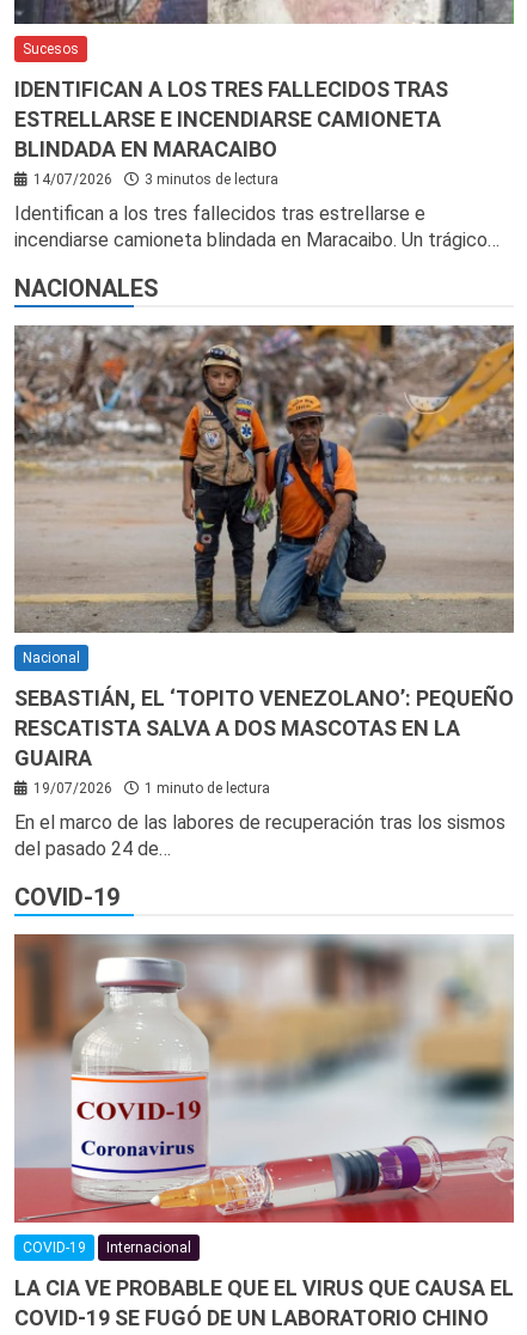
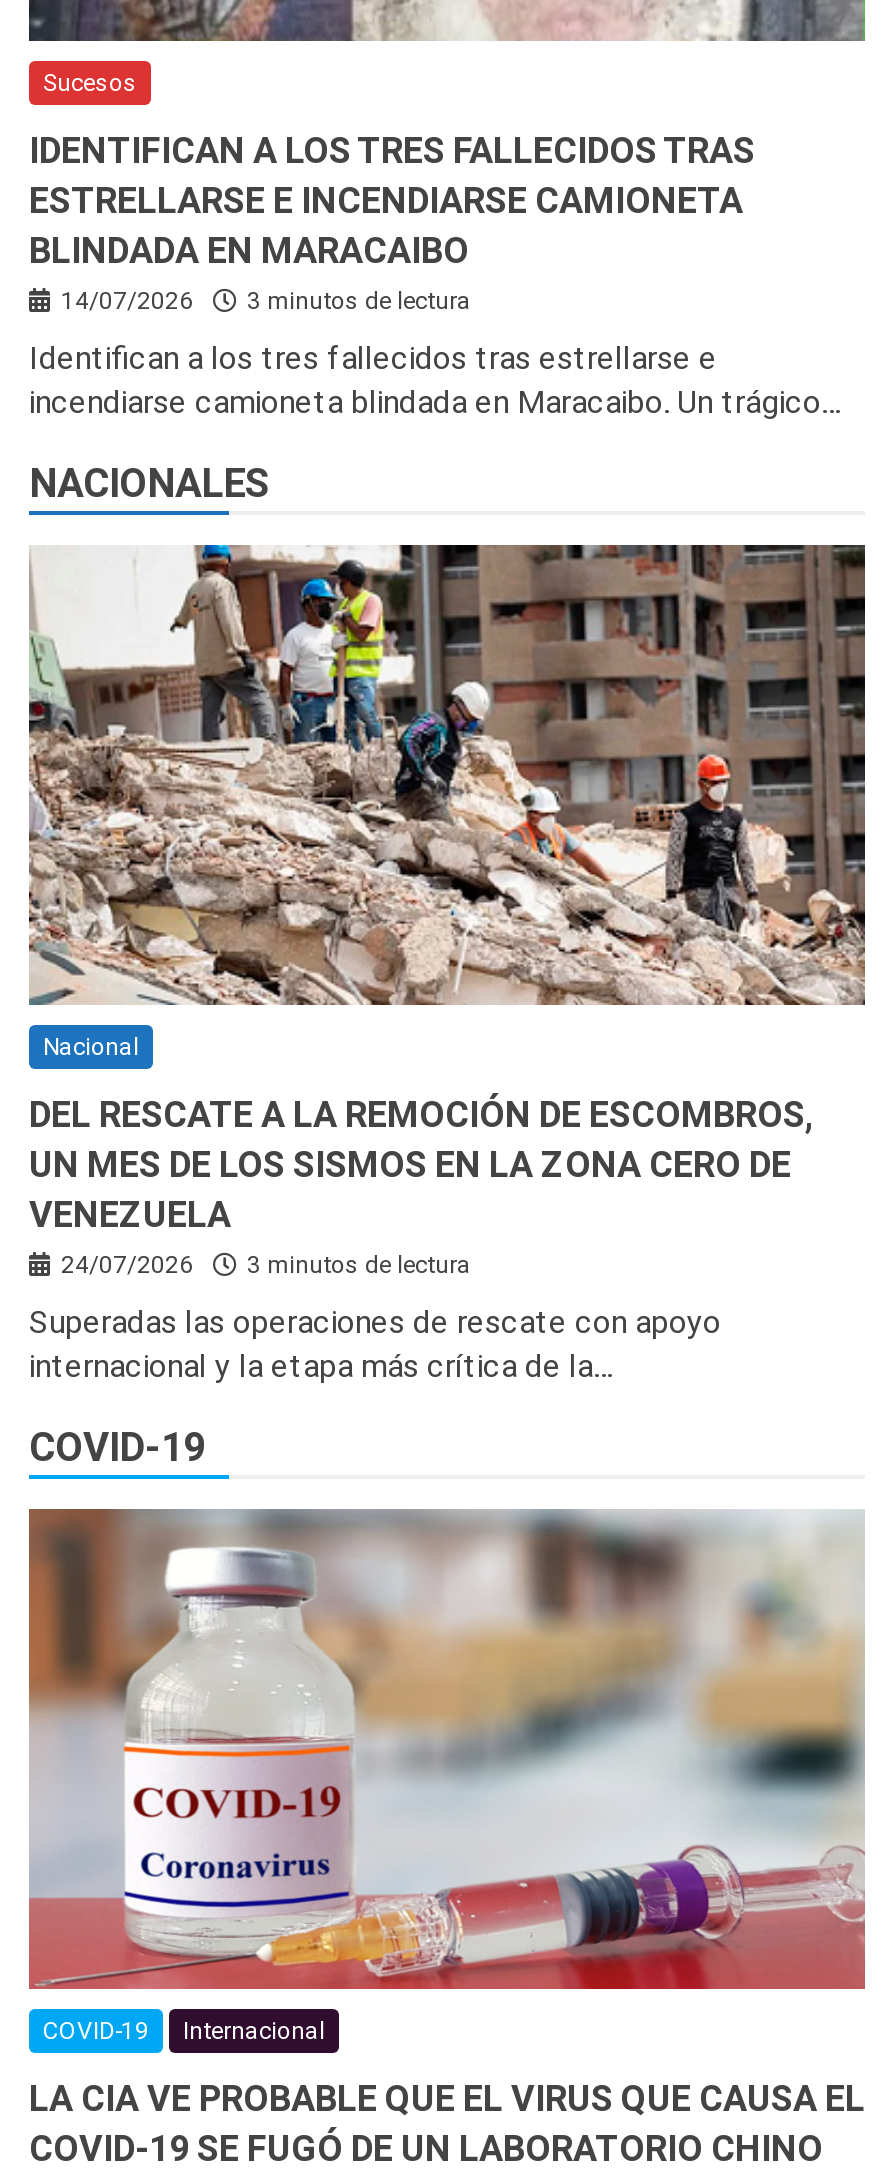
- [image]
+ [image]

- SEBASTIÁN, EL ‘TOPITO VENEZOLANO’: PEQUEÑO
- RESCATISTA SALVA A DOS MASCOTAS EN LA
- GUAIRA
- 19/07/2026
- 1 minuto de lectura
+ DEL RESCATE A LA REMOCIÓN DE ESCOMBROS,
+ UN MES DE LOS SISMOS EN LA ZONA CERO DE
+ VENEZUELA
+ 24/07/2026
+ 3 minutos de lectura

- En el marco de las labores de recuperación tras los sismos
- del pasado 24 de…
+ Superadas las operaciones de rescate con apoyo
+ internacional y la etapa más crítica de la…
